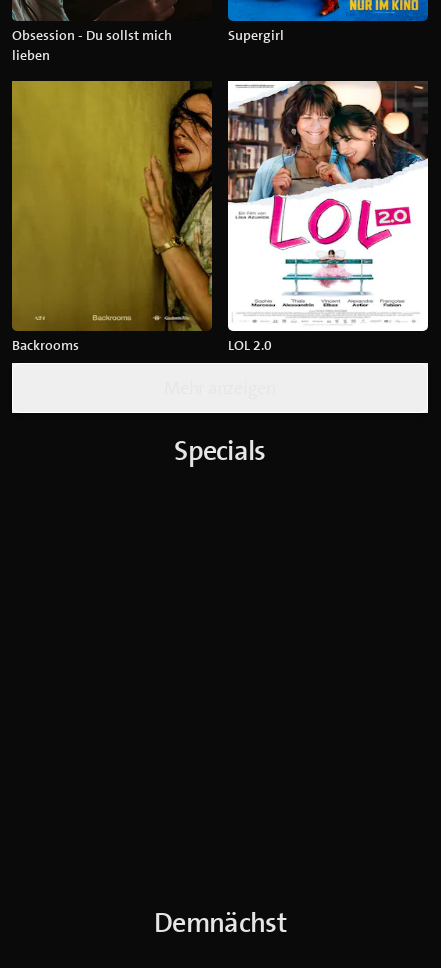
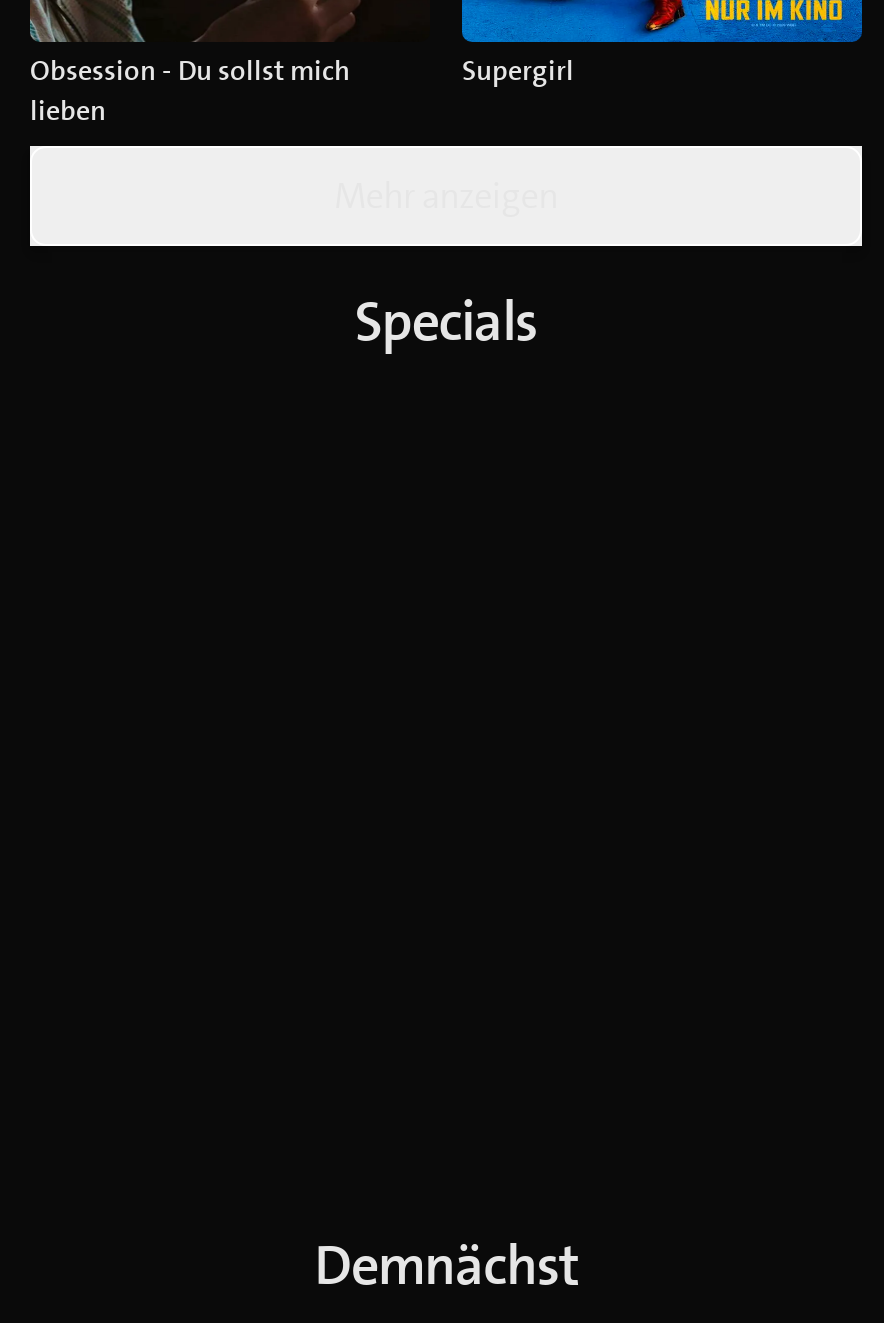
- [image]
- Backrooms
- LOL 2.0

- [image]
